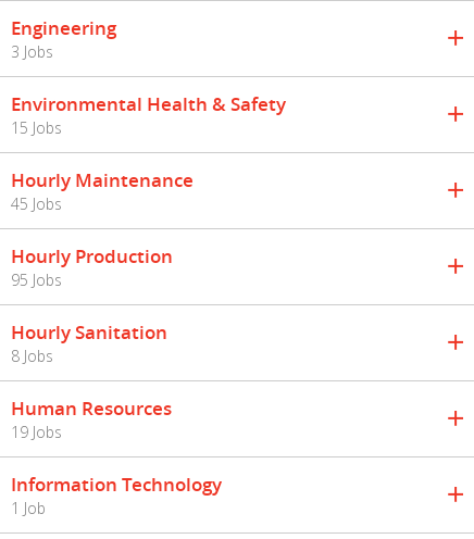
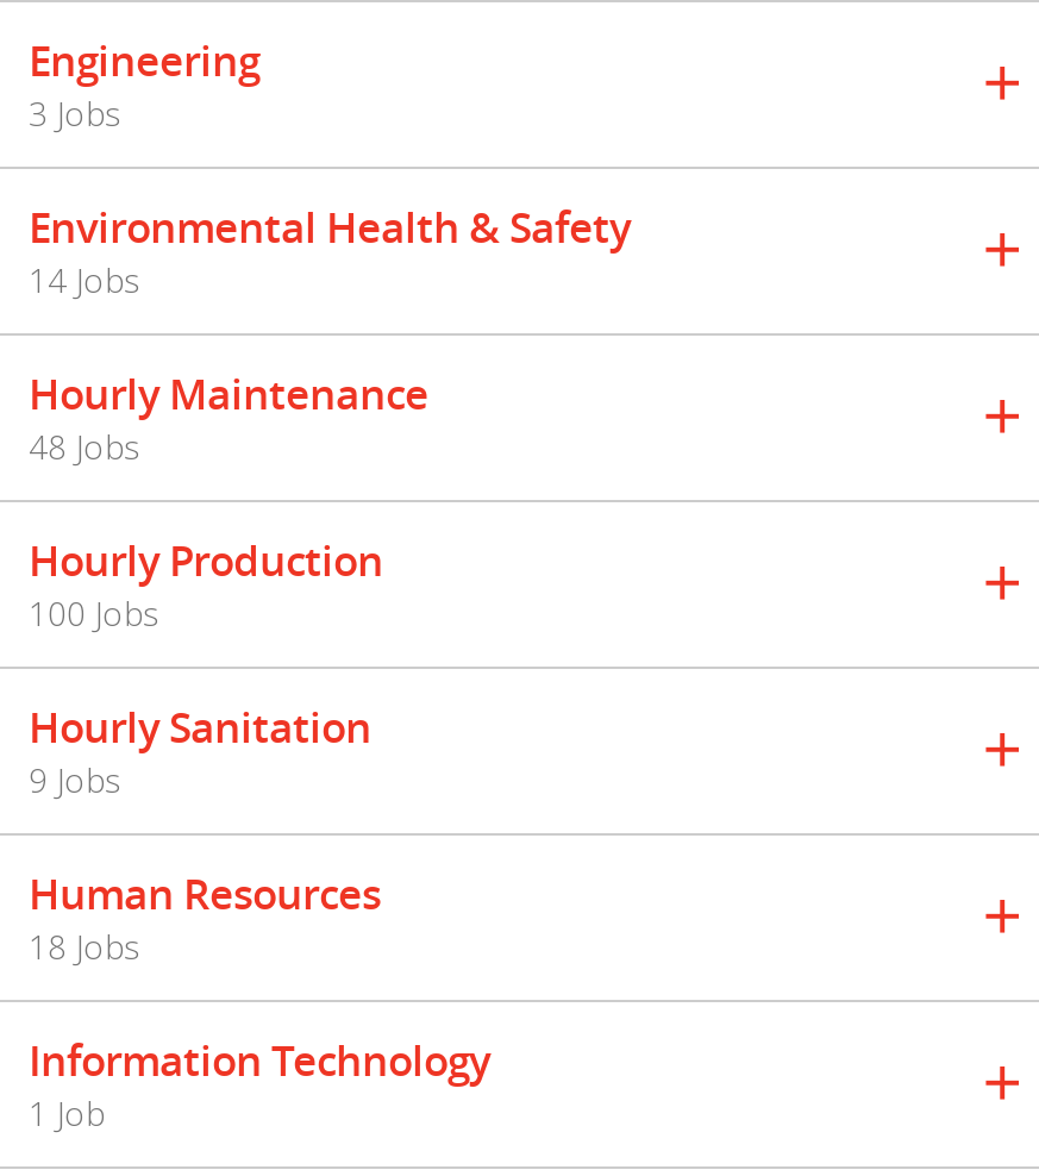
- 15 Jobs
+ 14 Jobs

- 45 Jobs
+ 48 Jobs

- 95 Jobs
+ 100 Jobs

- 8 Jobs
+ 9 Jobs

- 19 Jobs
+ 18 Jobs
